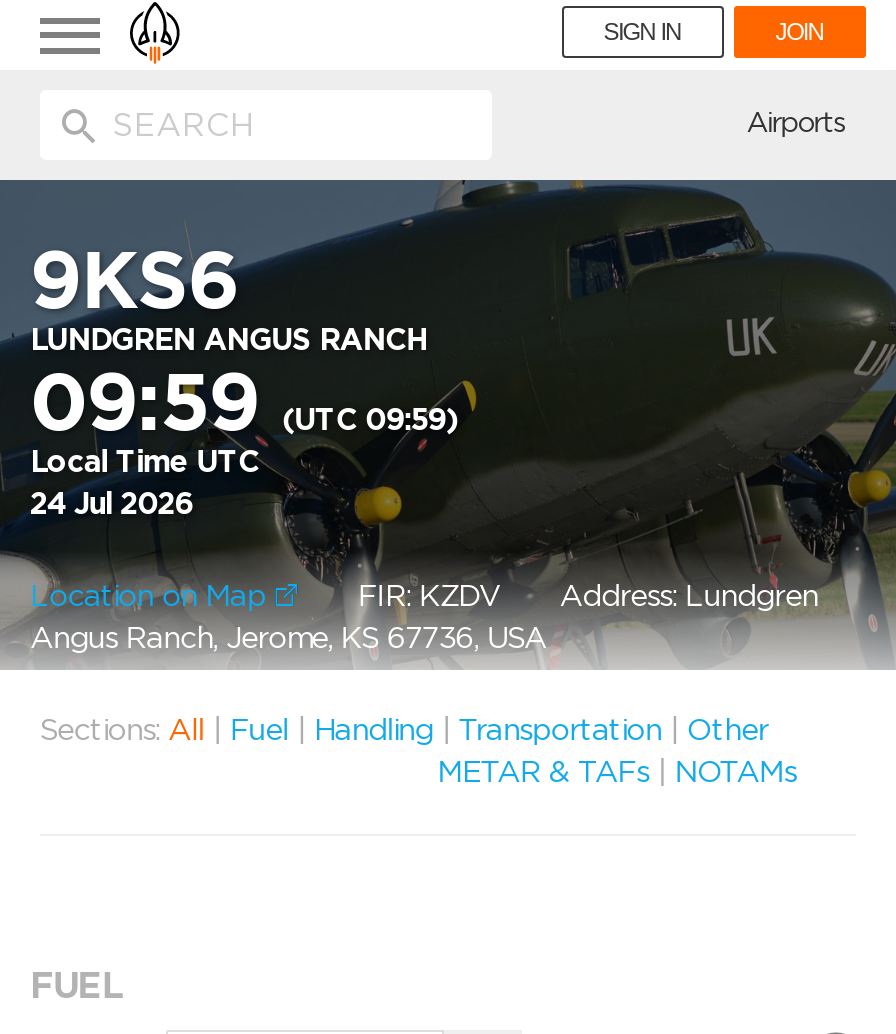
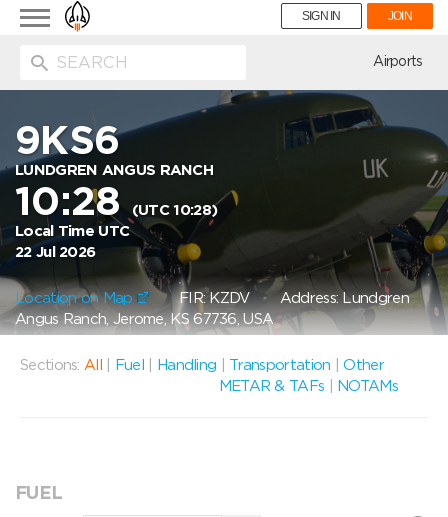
- 09:59 (UTC 09:59)
+ 10:28 (UTC 10:28)

- 24 Jul 2026
+ 22 Jul 2026
